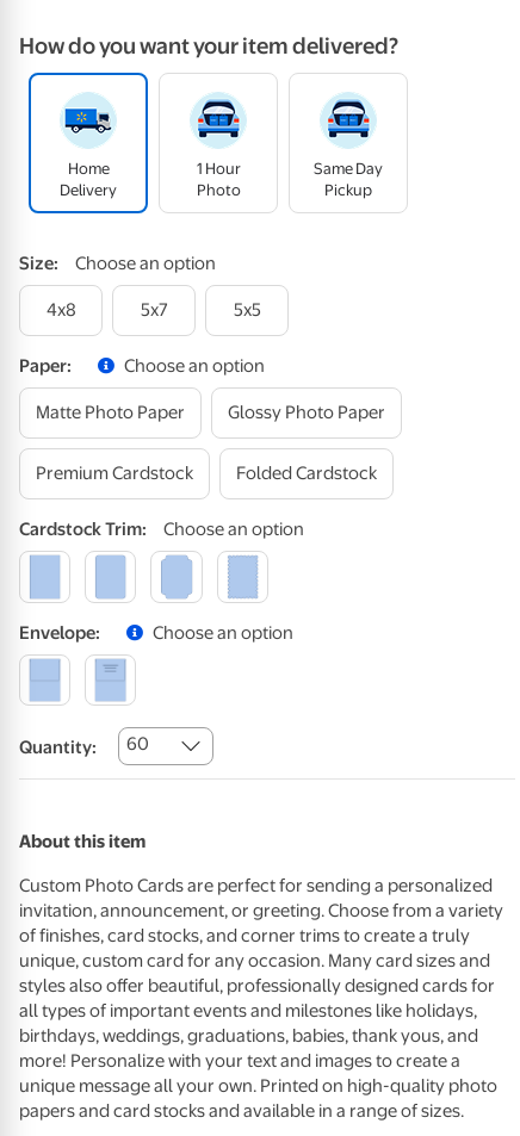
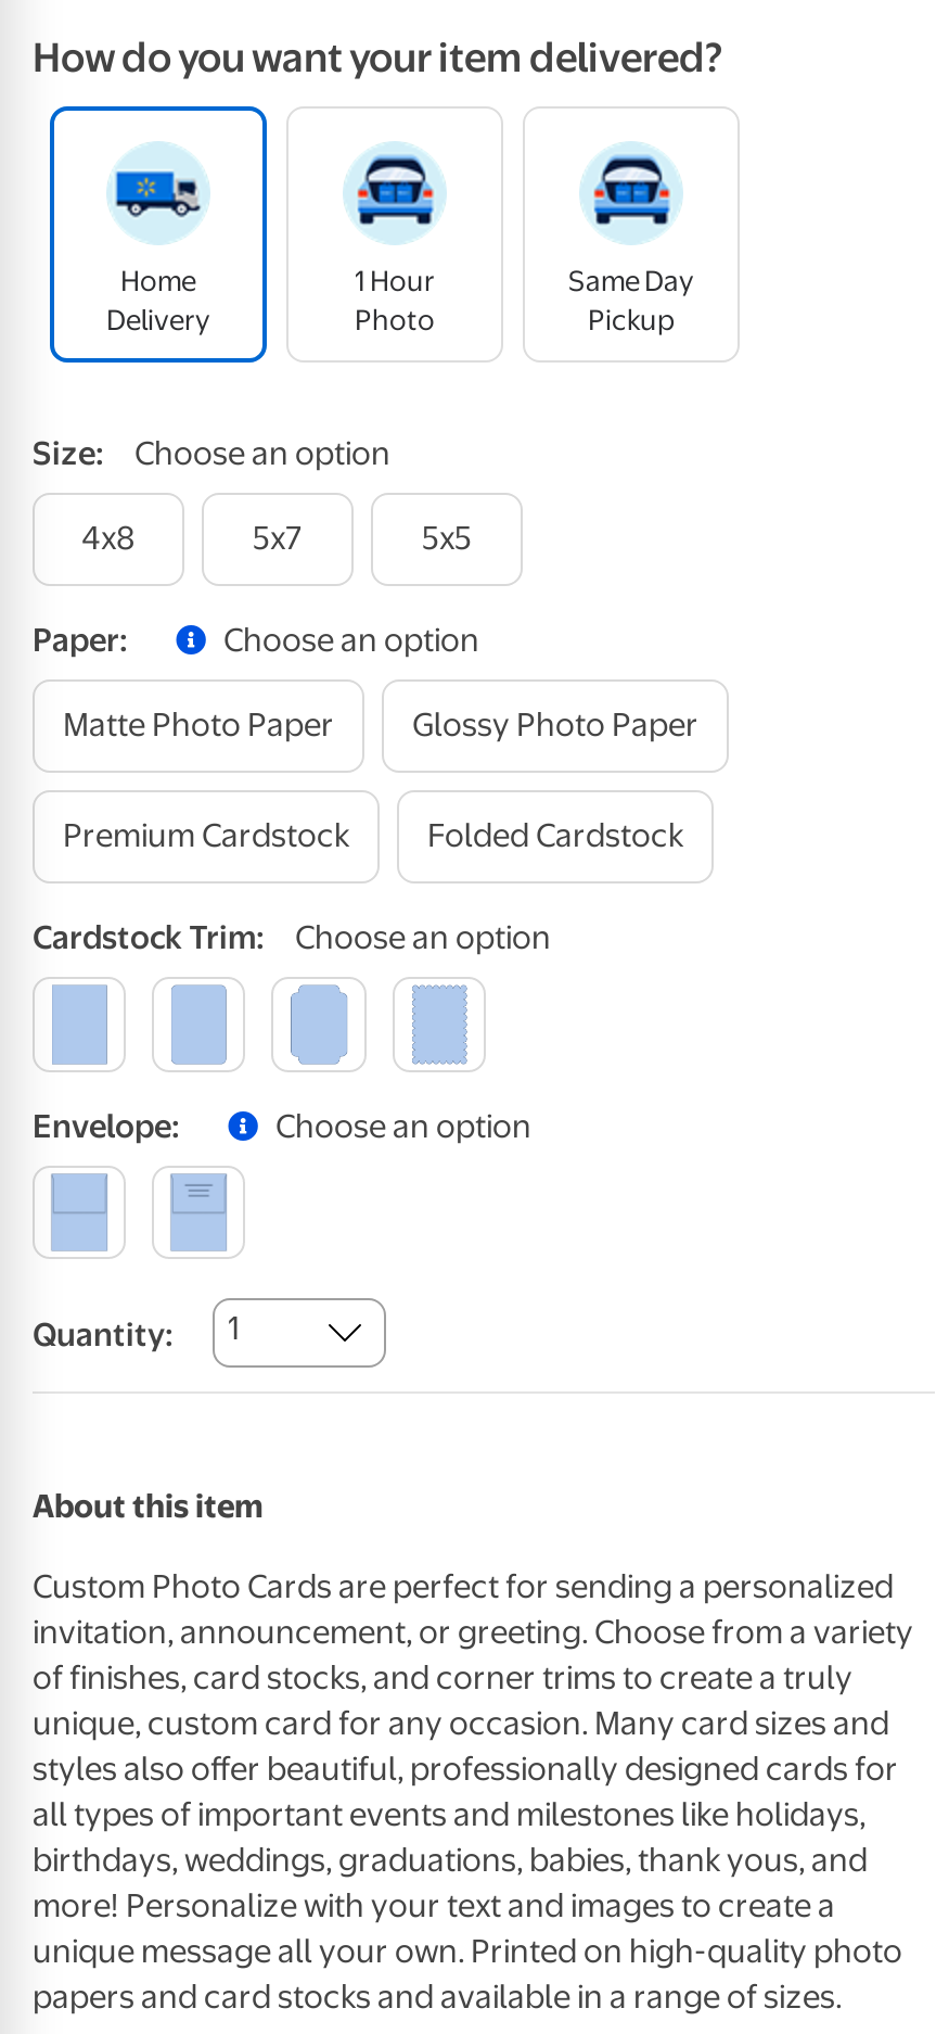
- Quantity: 60
+ Quantity: 1
